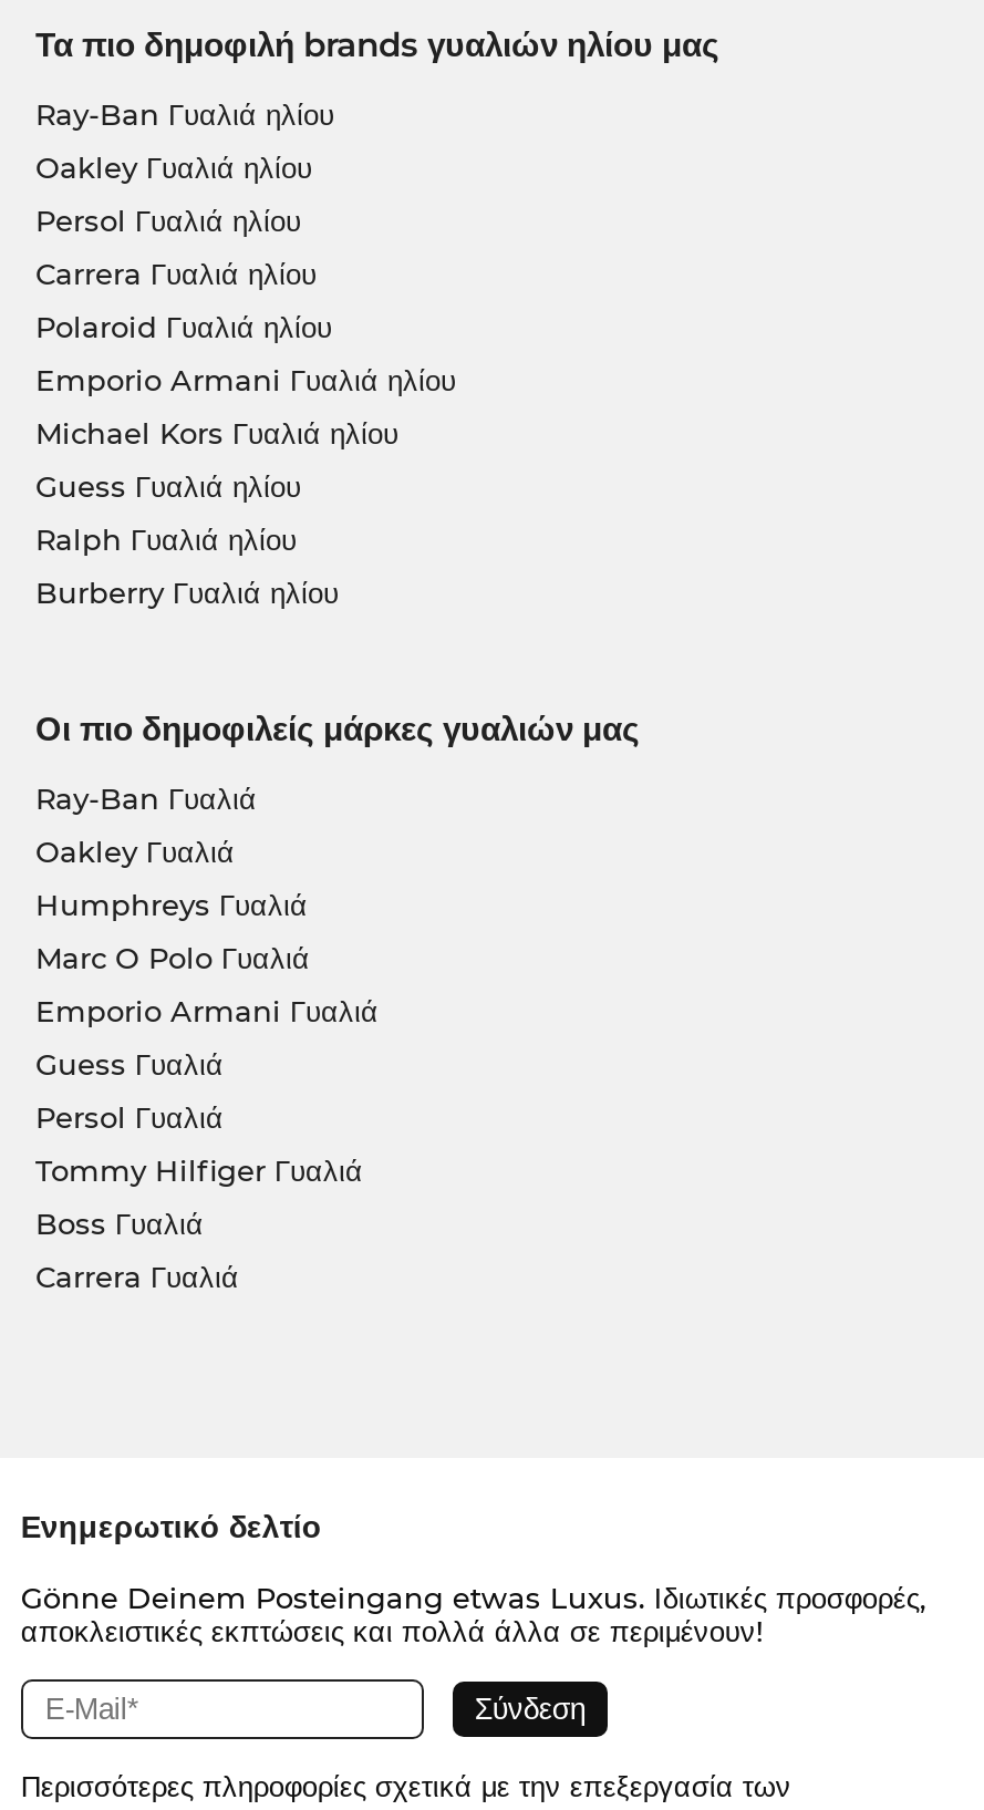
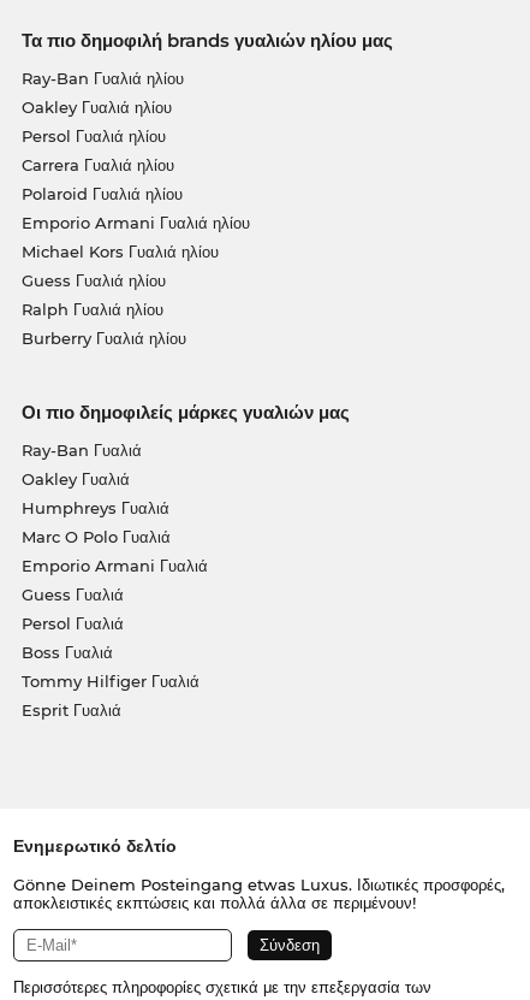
moved down: Tommy Hilfiger Γυαλιά

moved up: Boss Γυαλιά

- Carrera Γυαλιά
+ Esprit Γυαλιά
